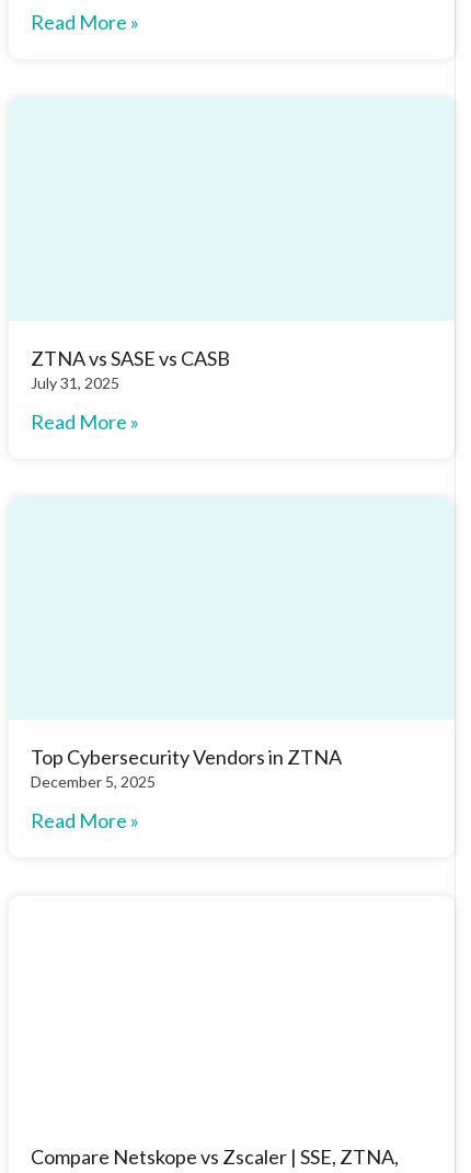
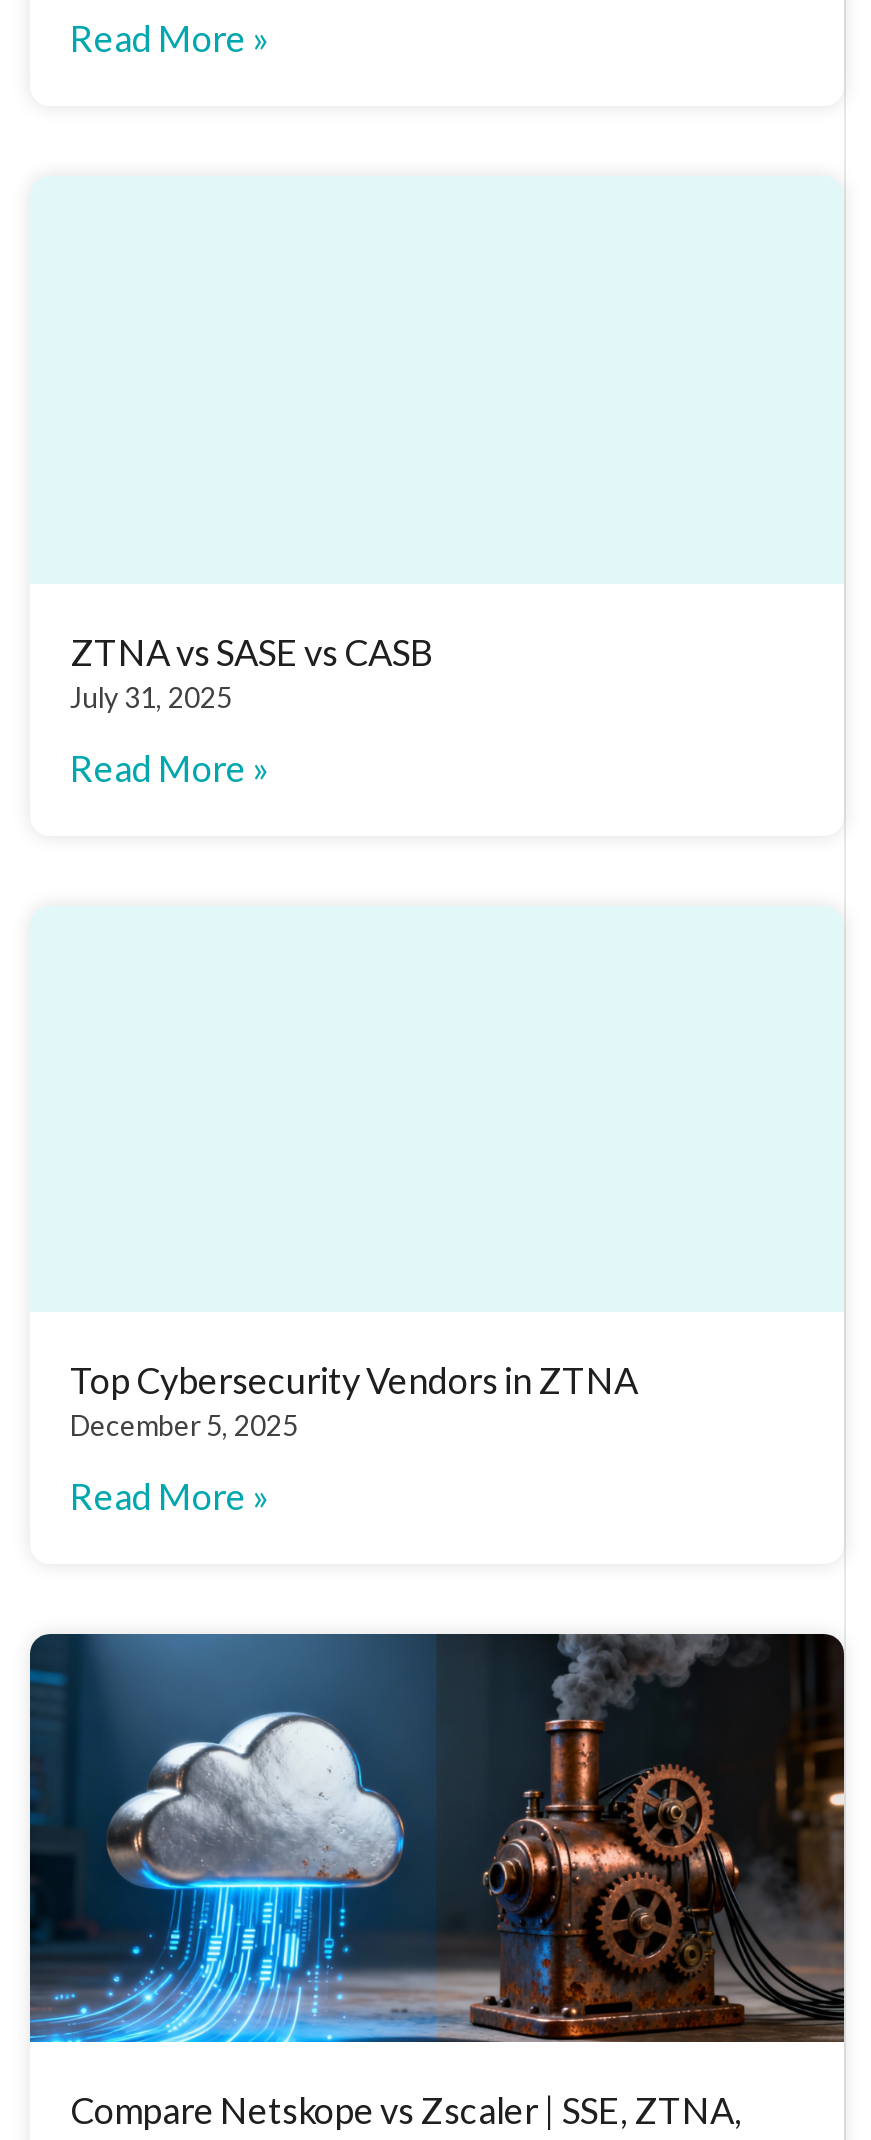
+ [image]
